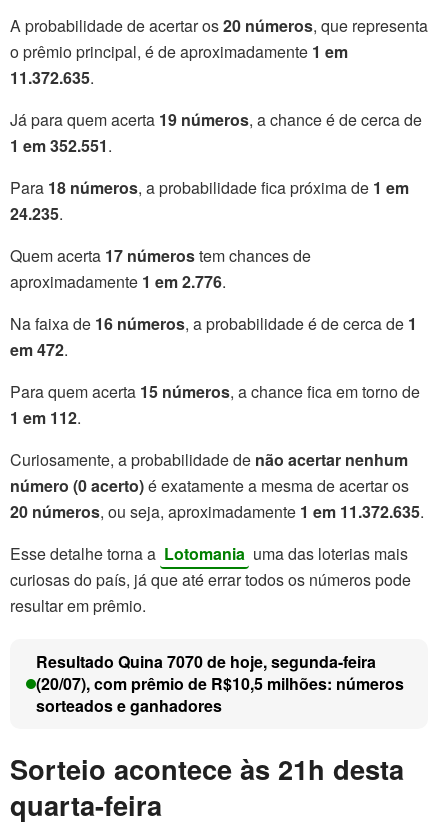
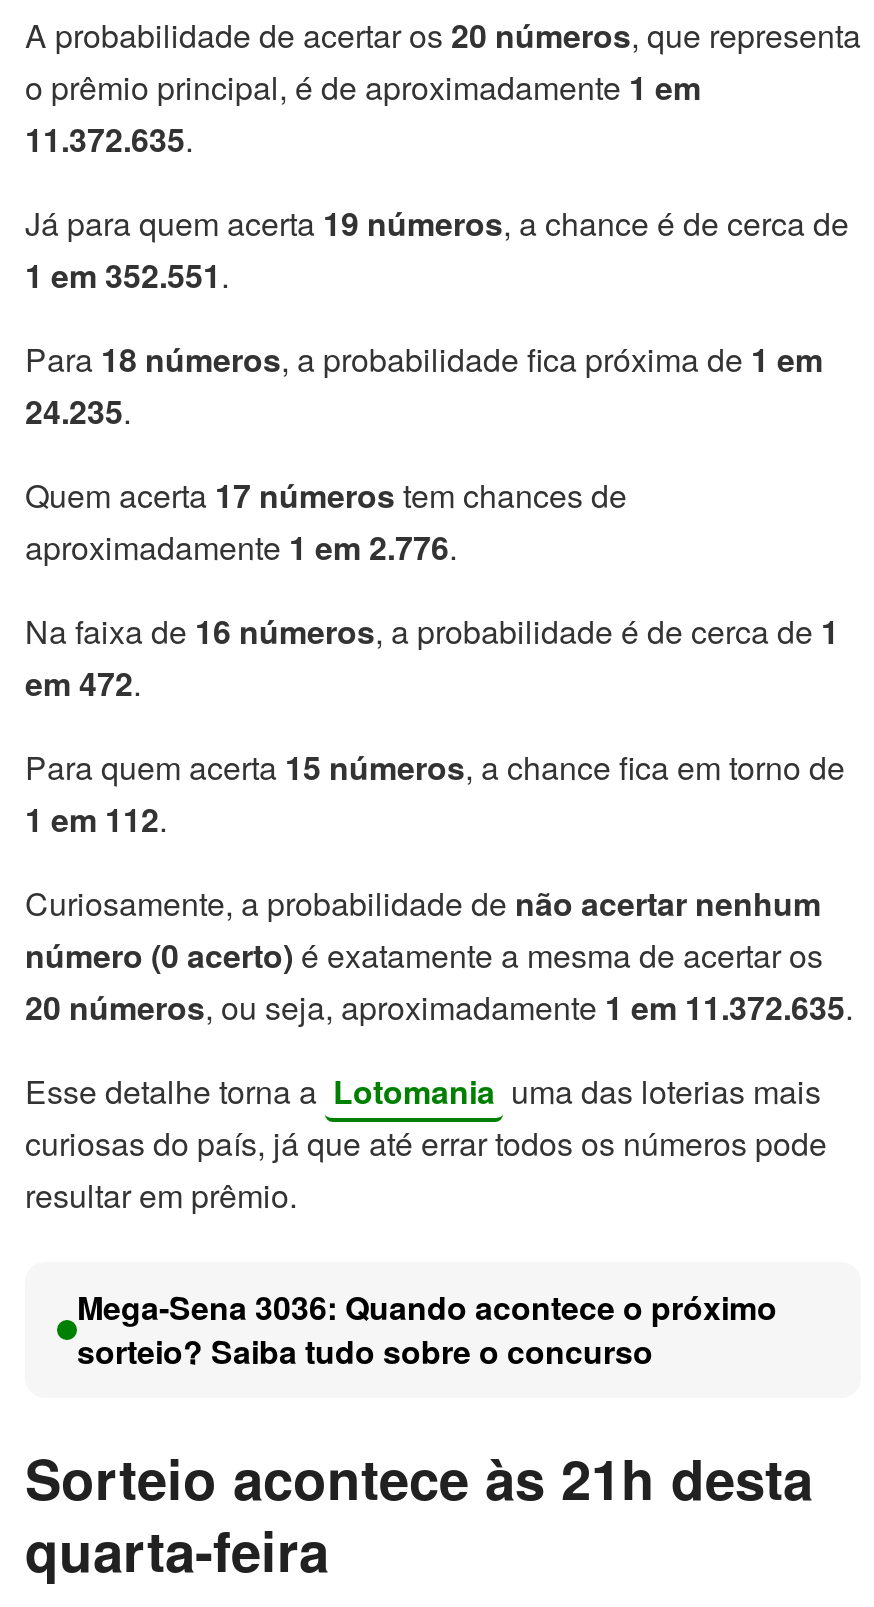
- Resultado Quina 7070 de hoje, segunda-feira
- (20/07), com prêmio de R$10,5 milhões: números
- sorteados e ganhadores
+ Mega-Sena 3036: Quando acontece o próximo
+ sorteio? Saiba tudo sobre o concurso
